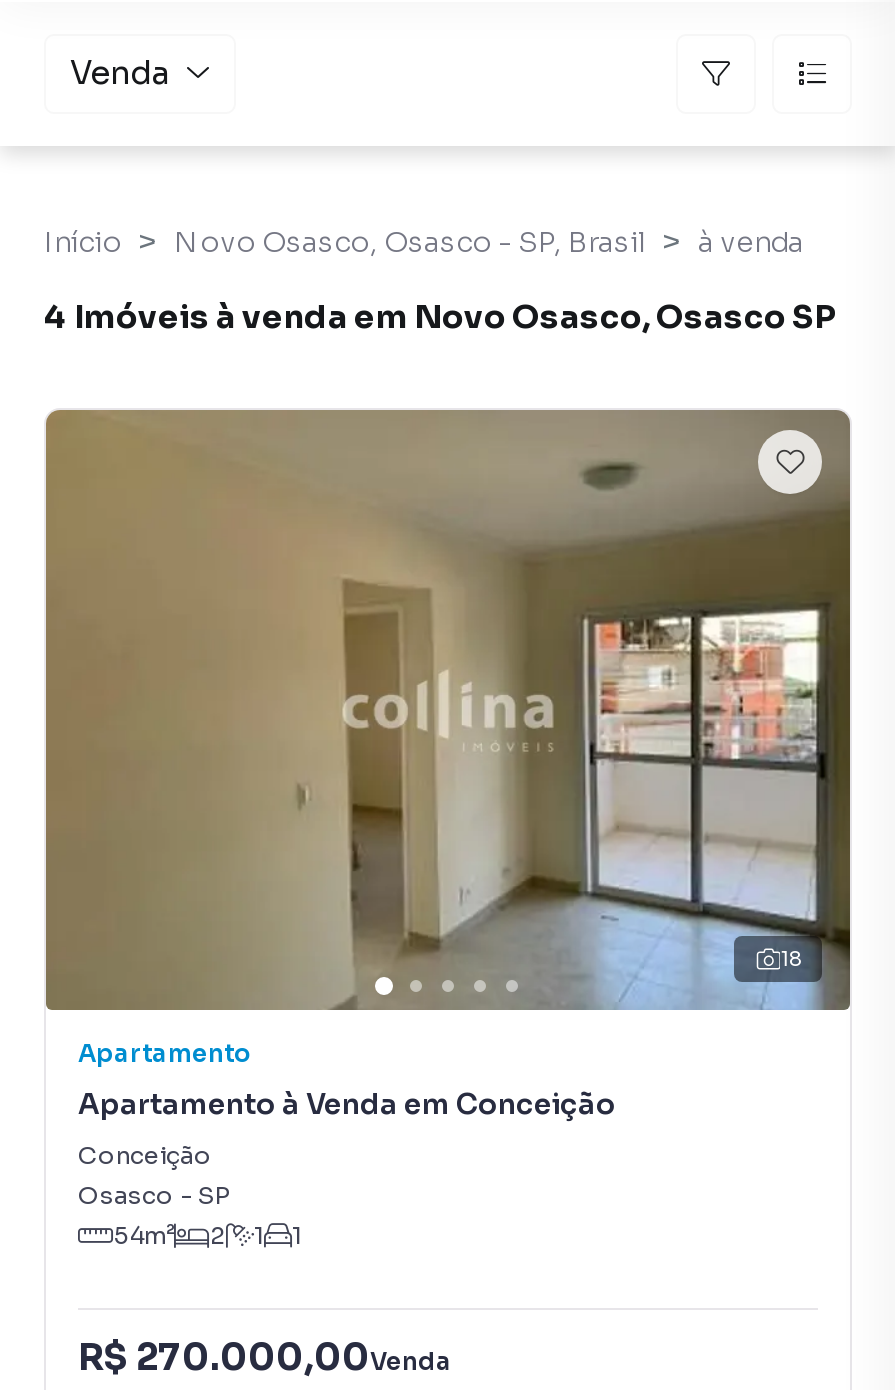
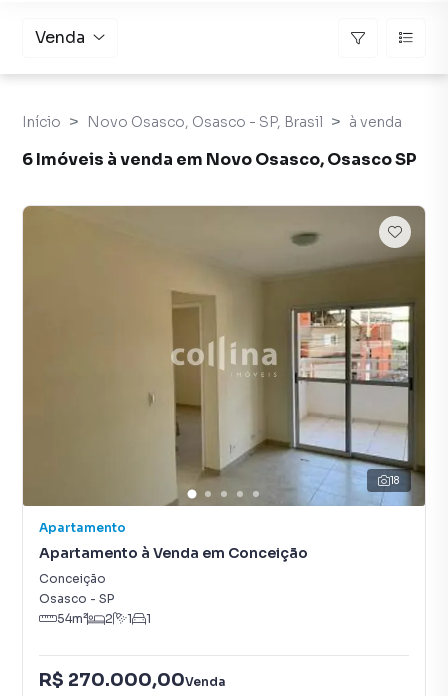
- 4 Imóveis à venda em Novo Osasco, Osasco SP
+ 6 Imóveis à venda em Novo Osasco, Osasco SP
